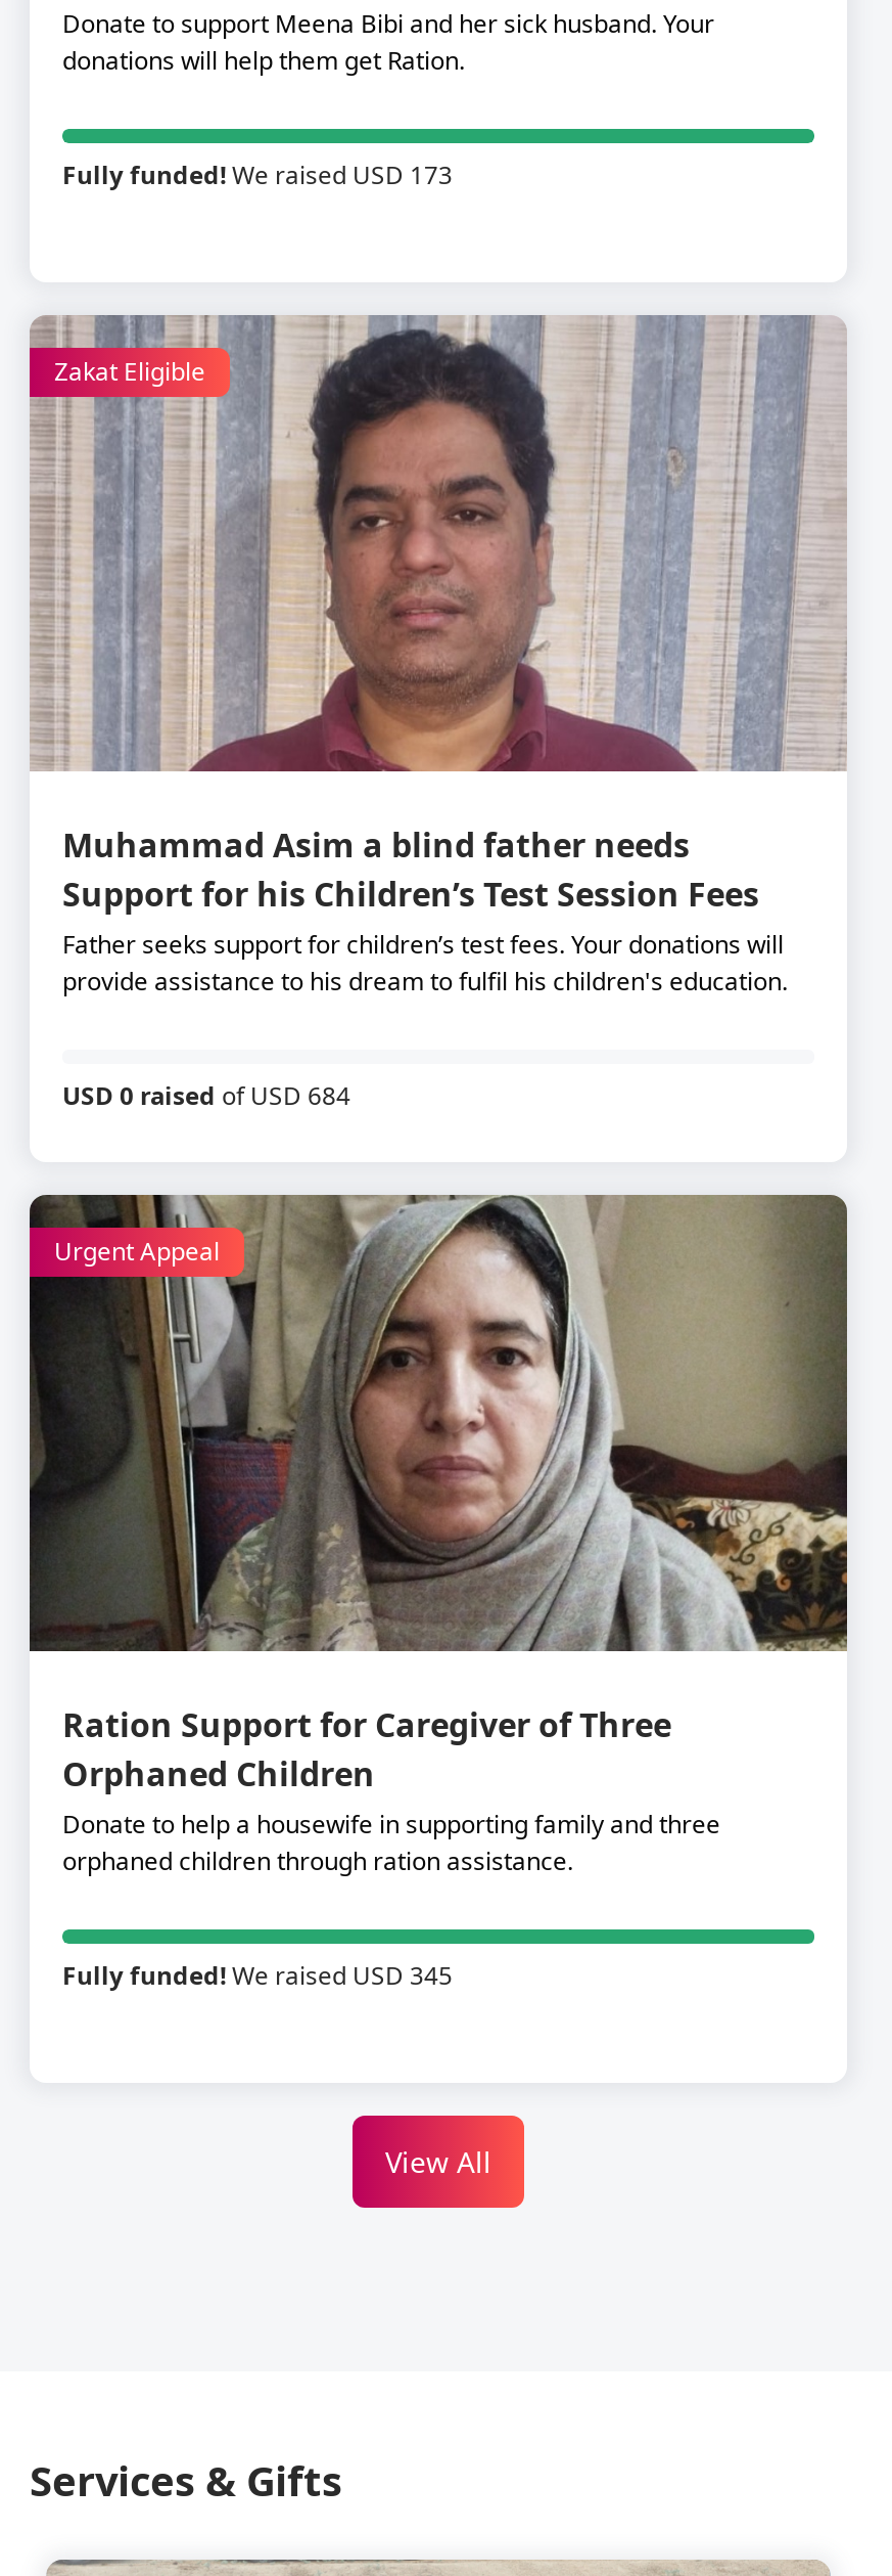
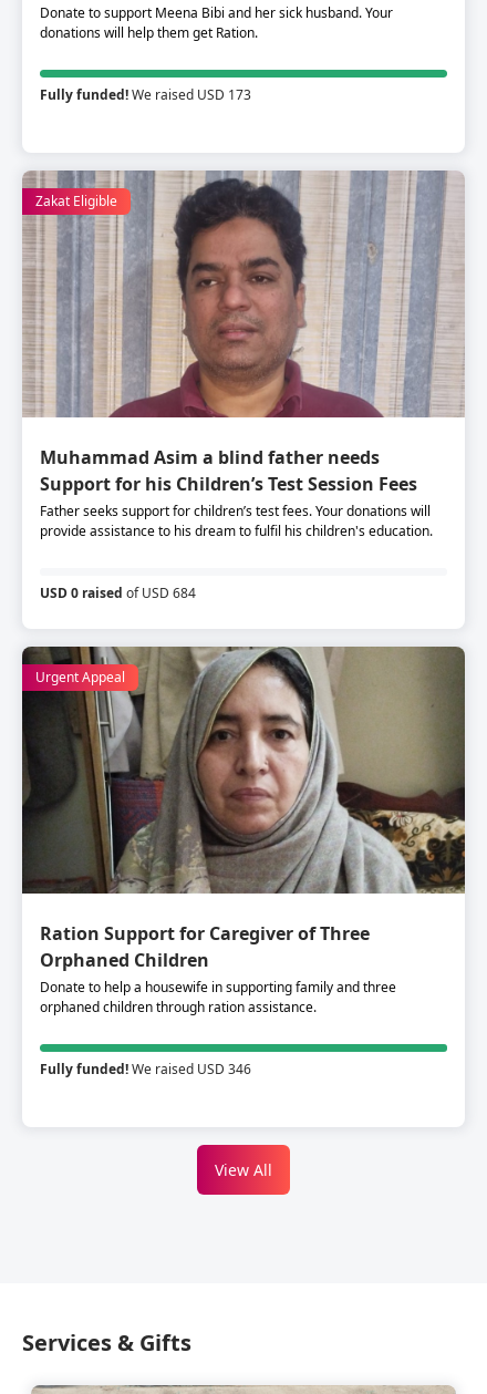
- Fully funded! We raised USD 345
+ Fully funded! We raised USD 346
